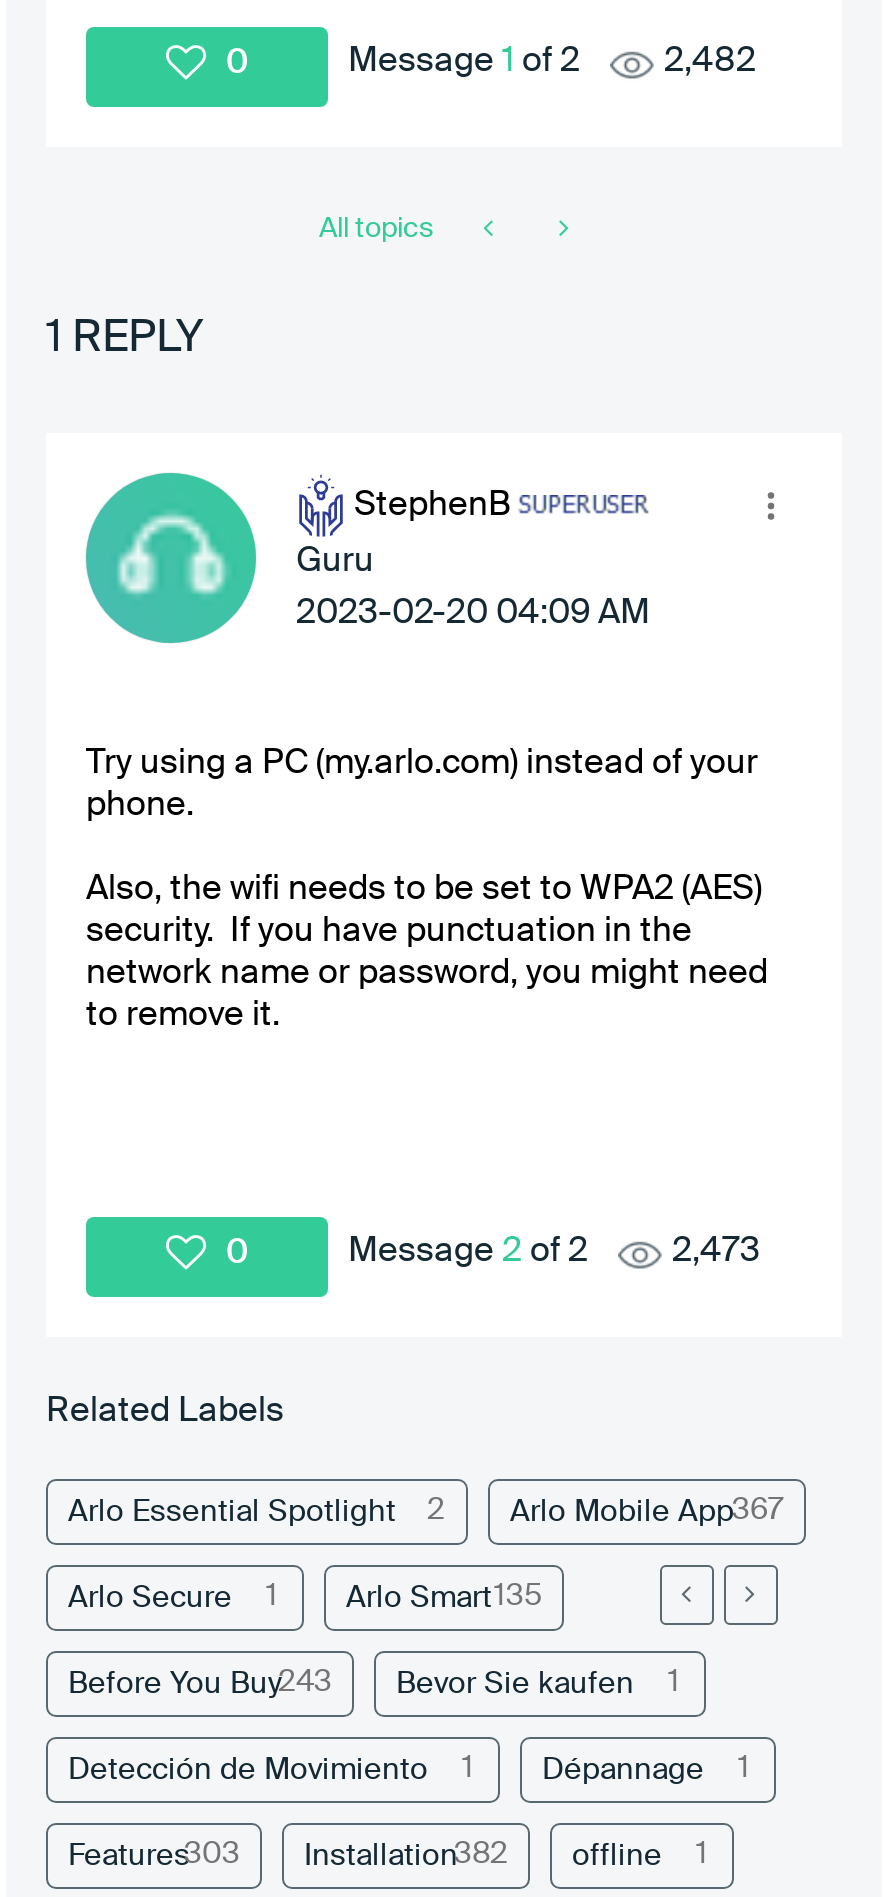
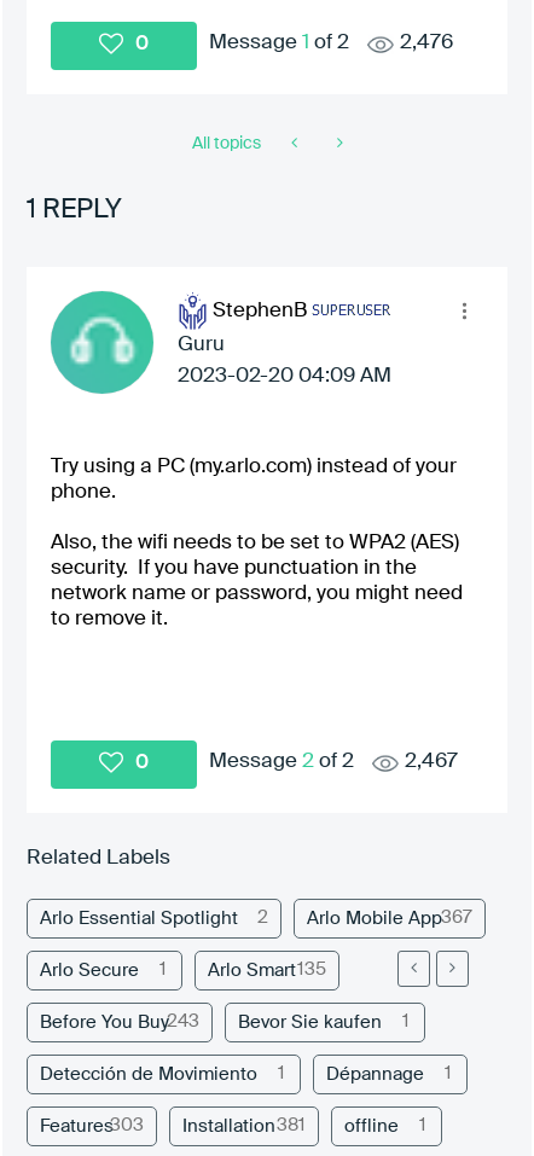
- 2,482
+ 2,476

- 2,473
+ 2,467

- Installation382
+ Installation381
